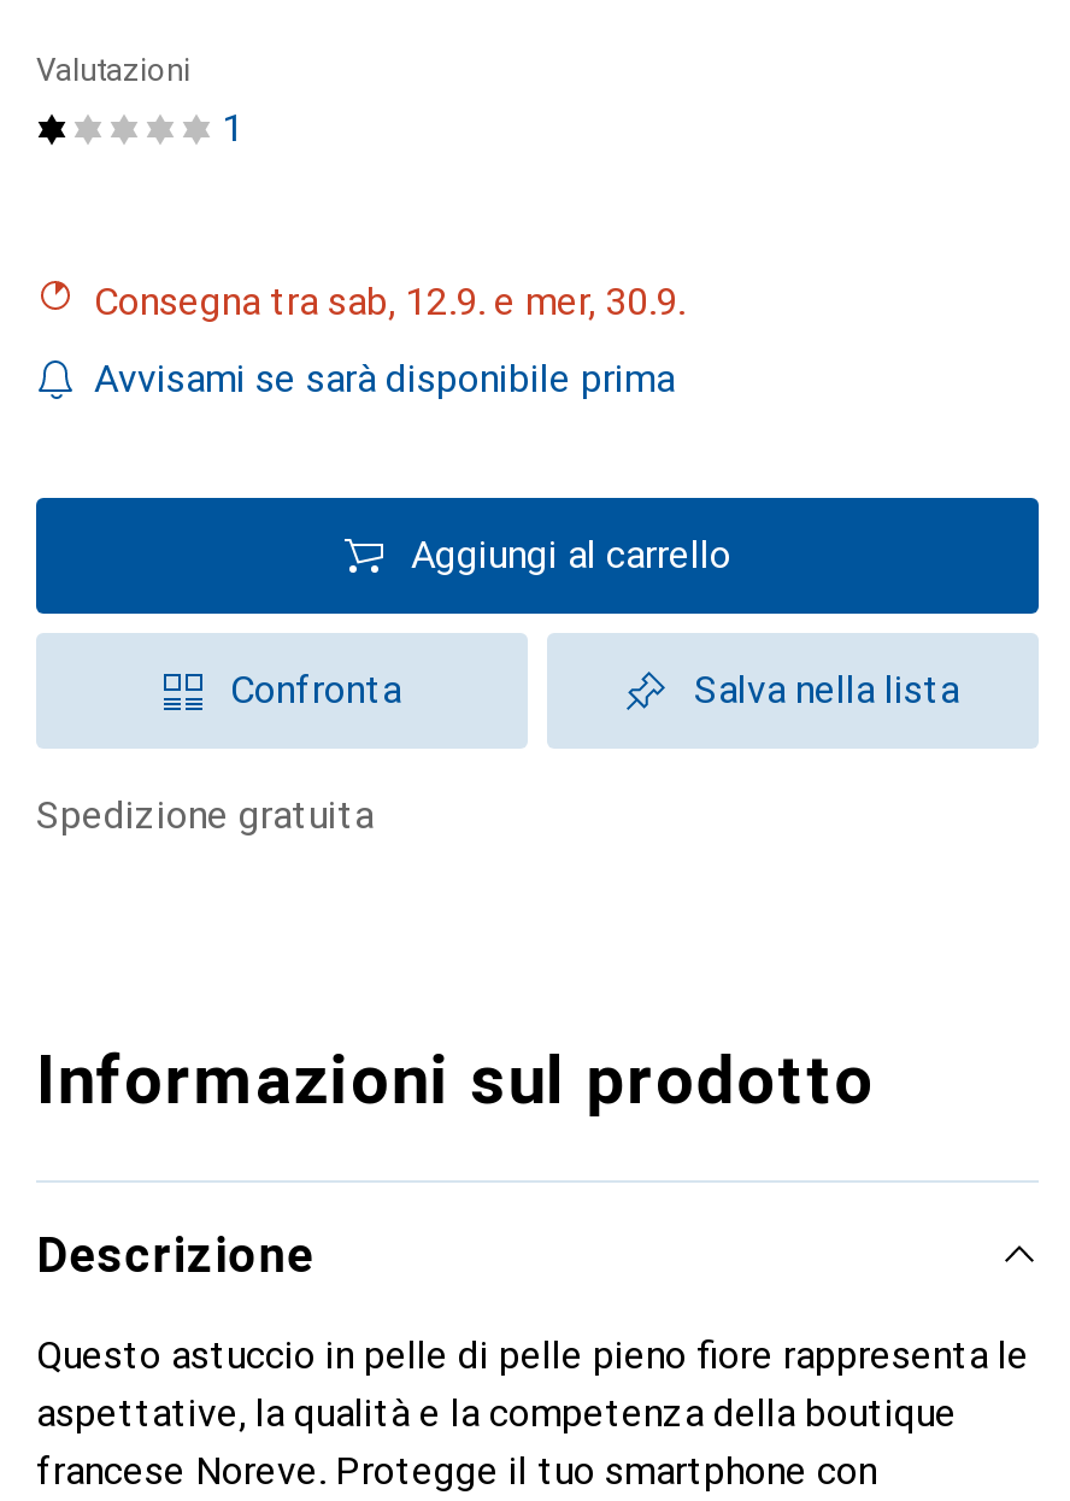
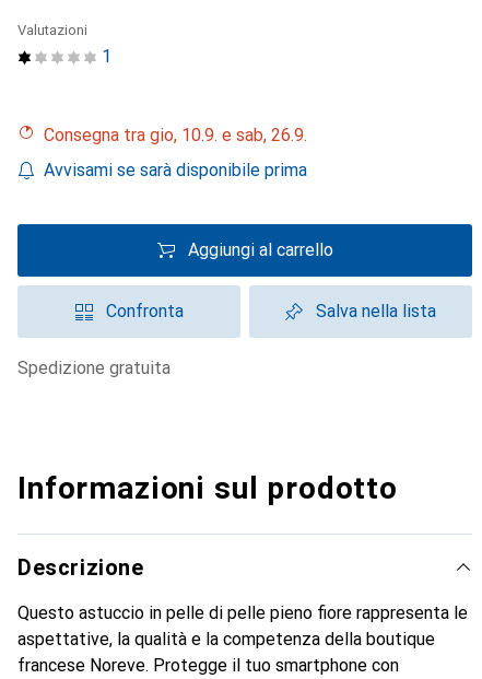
- Consegna tra sab, 12.9. e mer, 30.9.
+ Consegna tra gio, 10.9. e sab, 26.9.
